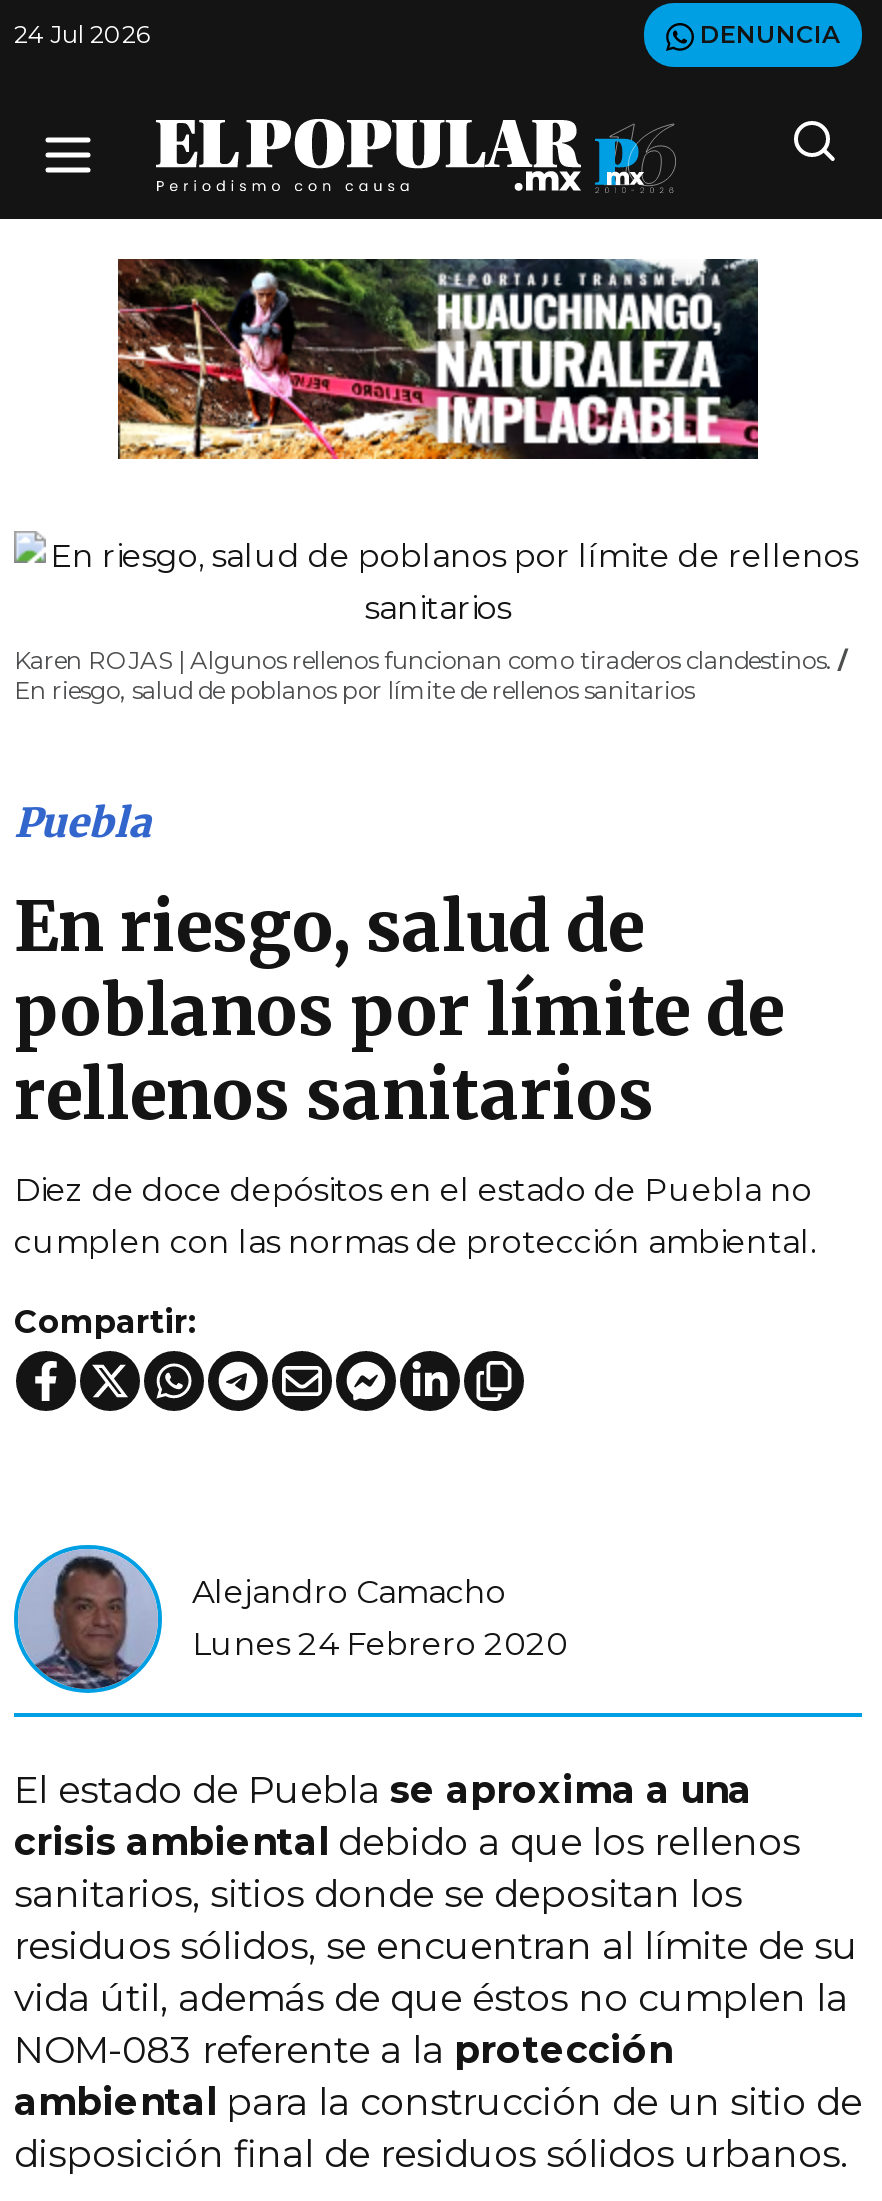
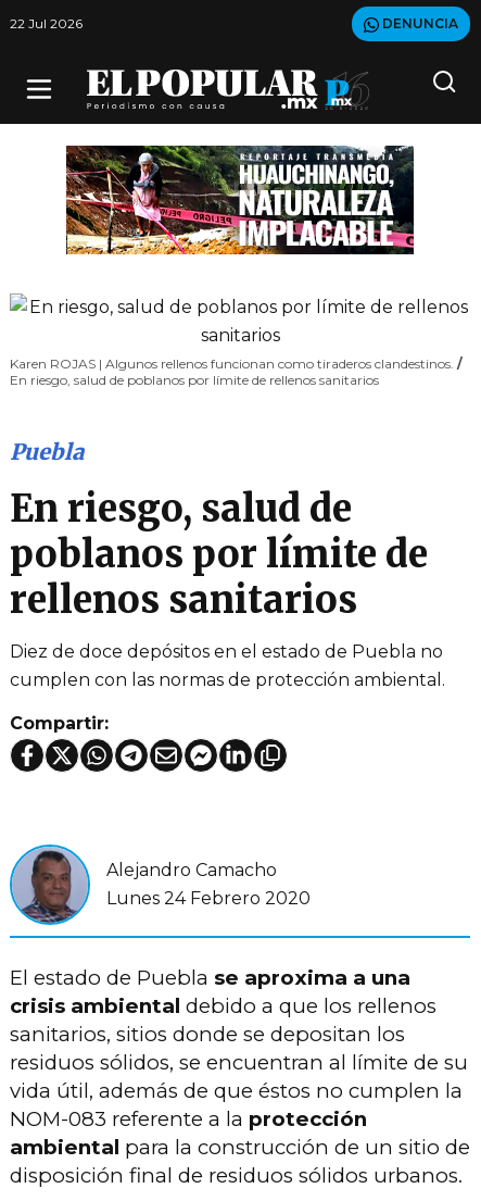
- 24 Jul 2026
+ 22 Jul 2026
